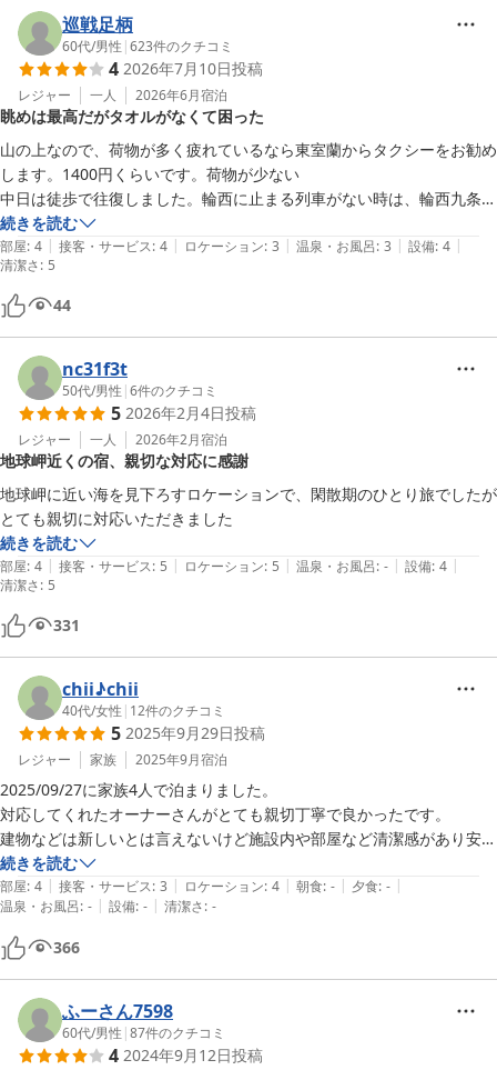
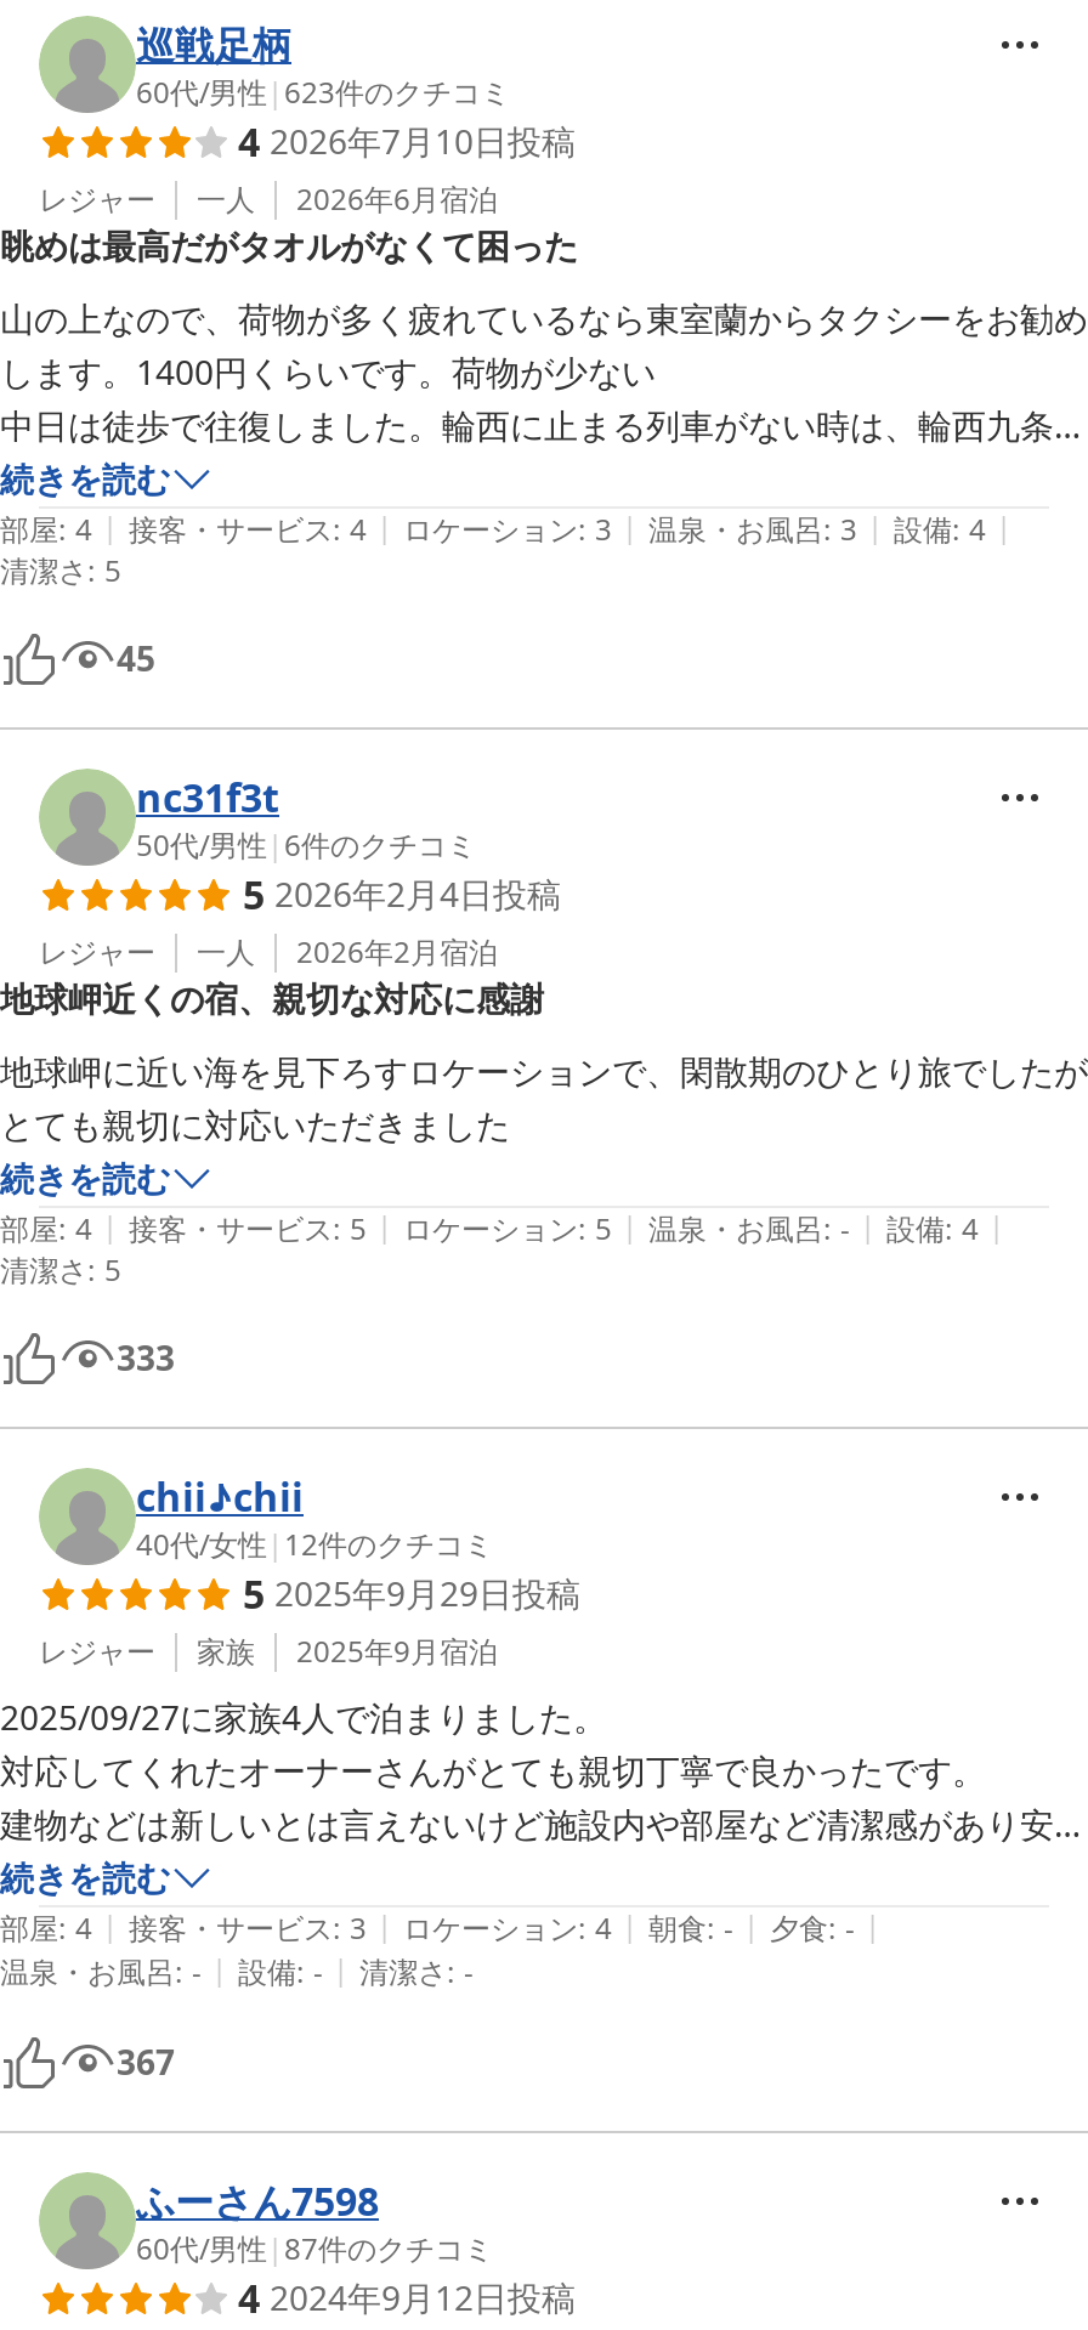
- 44
+ 45

- 331
+ 333

- 366
+ 367
